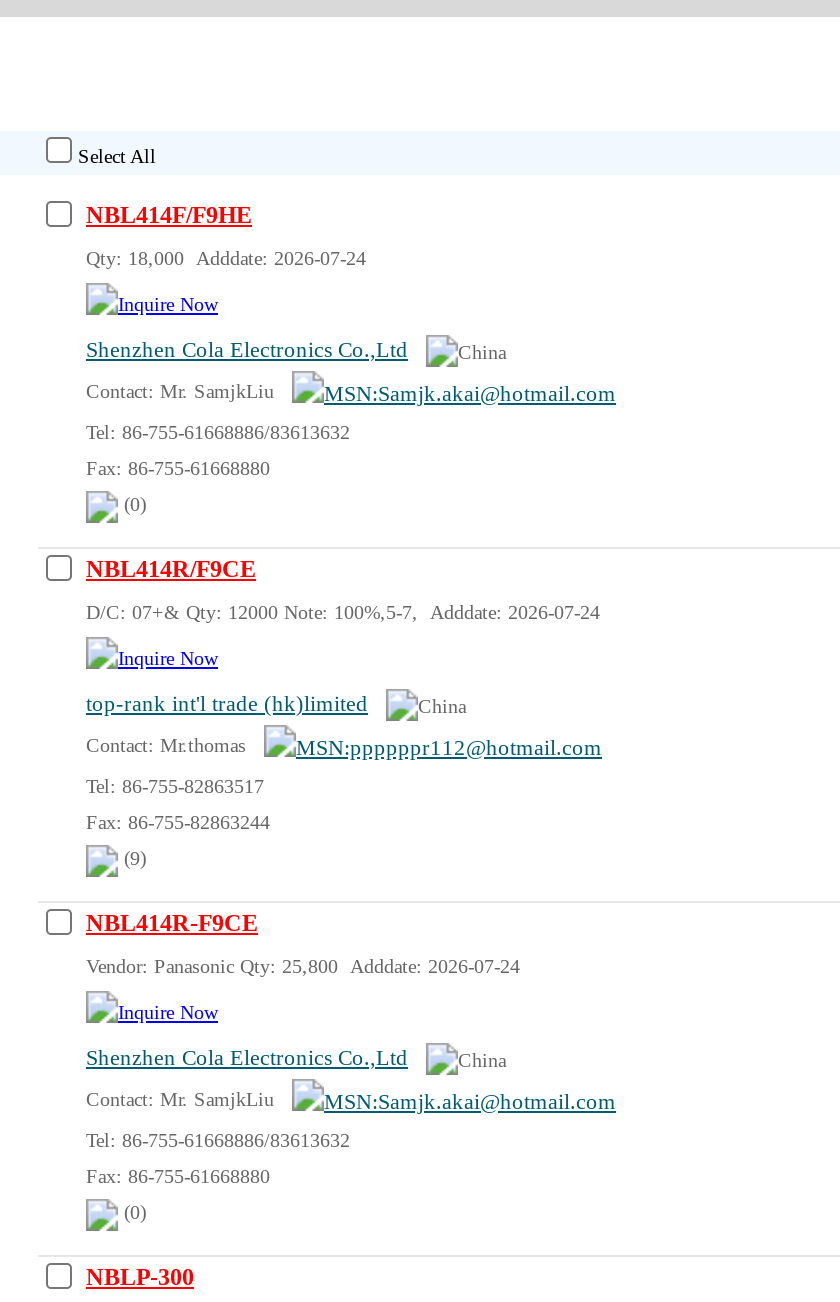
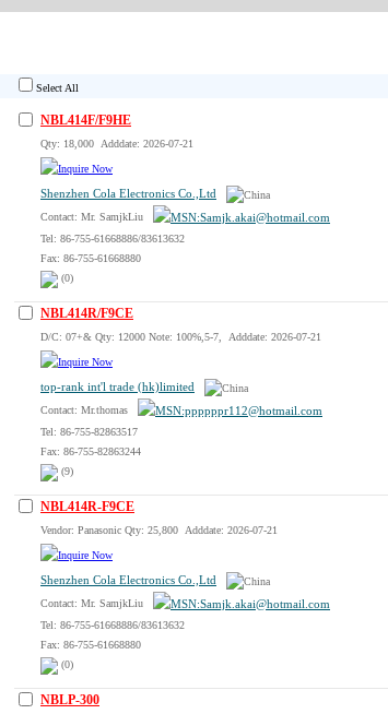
- Qty: 18,000 Adddate: 2026-07-24
+ Qty: 18,000 Adddate: 2026-07-21

- D/C: 07+& Qty: 12000 Note: 100%,5-7, Adddate: 2026-07-24
+ D/C: 07+& Qty: 12000 Note: 100%,5-7, Adddate: 2026-07-21

- Vendor: Panasonic Qty: 25,800 Adddate: 2026-07-24
+ Vendor: Panasonic Qty: 25,800 Adddate: 2026-07-21
